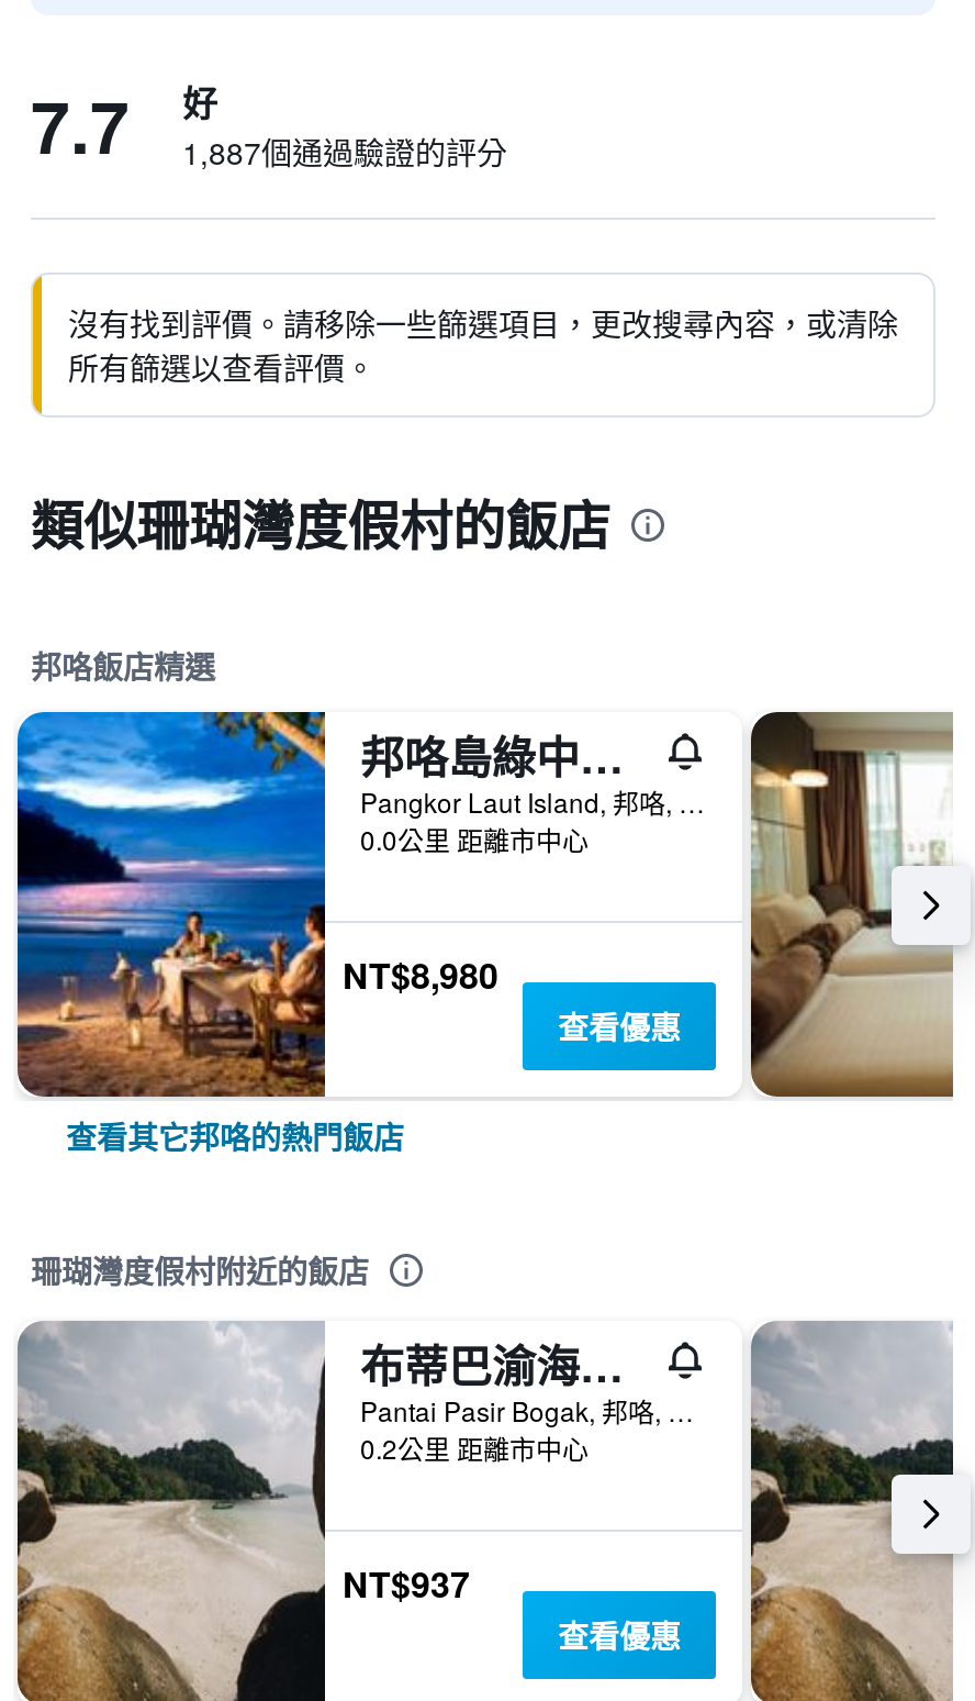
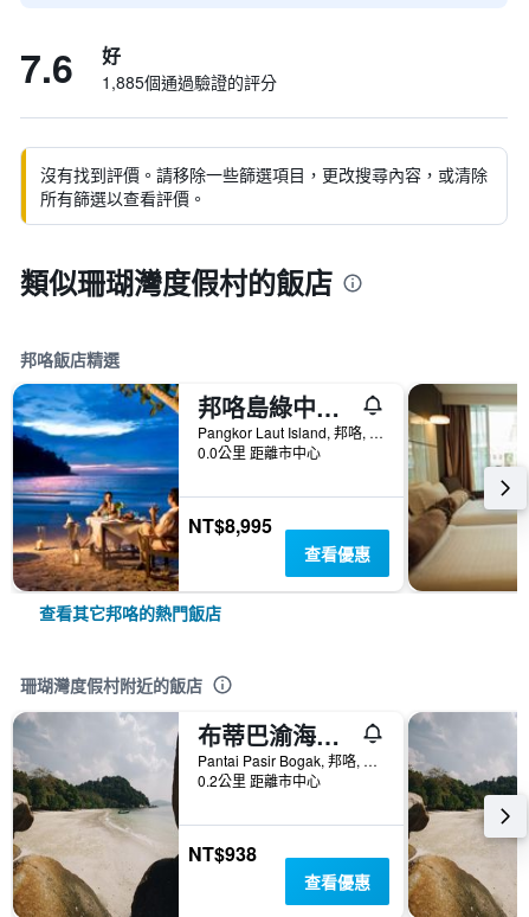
- 7.7
+ 7.6

- 1,887個通過驗證的評分
+ 1,885個通過驗證的評分

- NT$8,980
+ NT$8,995

- NT$937
+ NT$938
